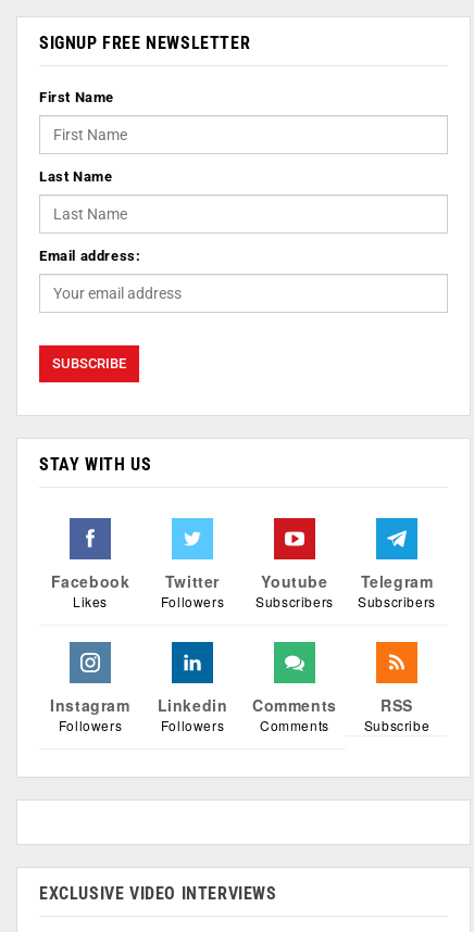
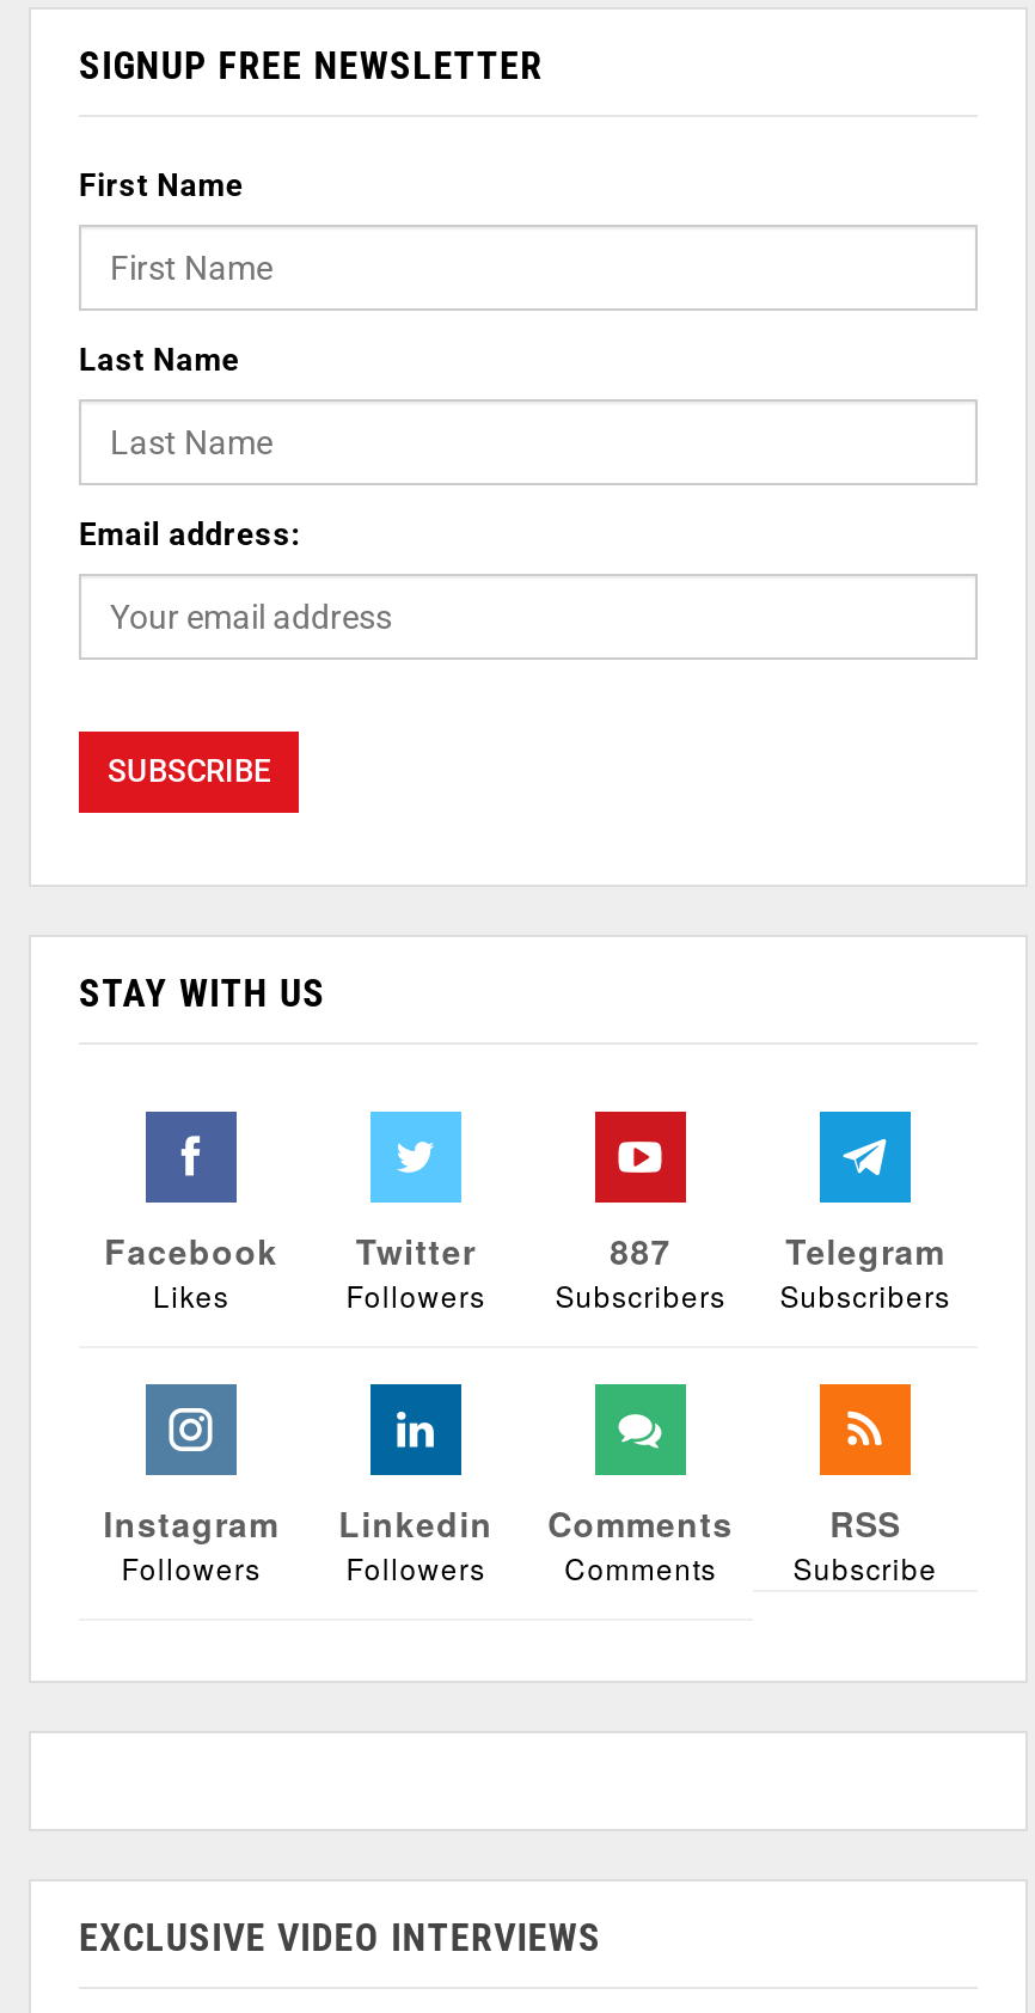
- Youtube
+ 887
